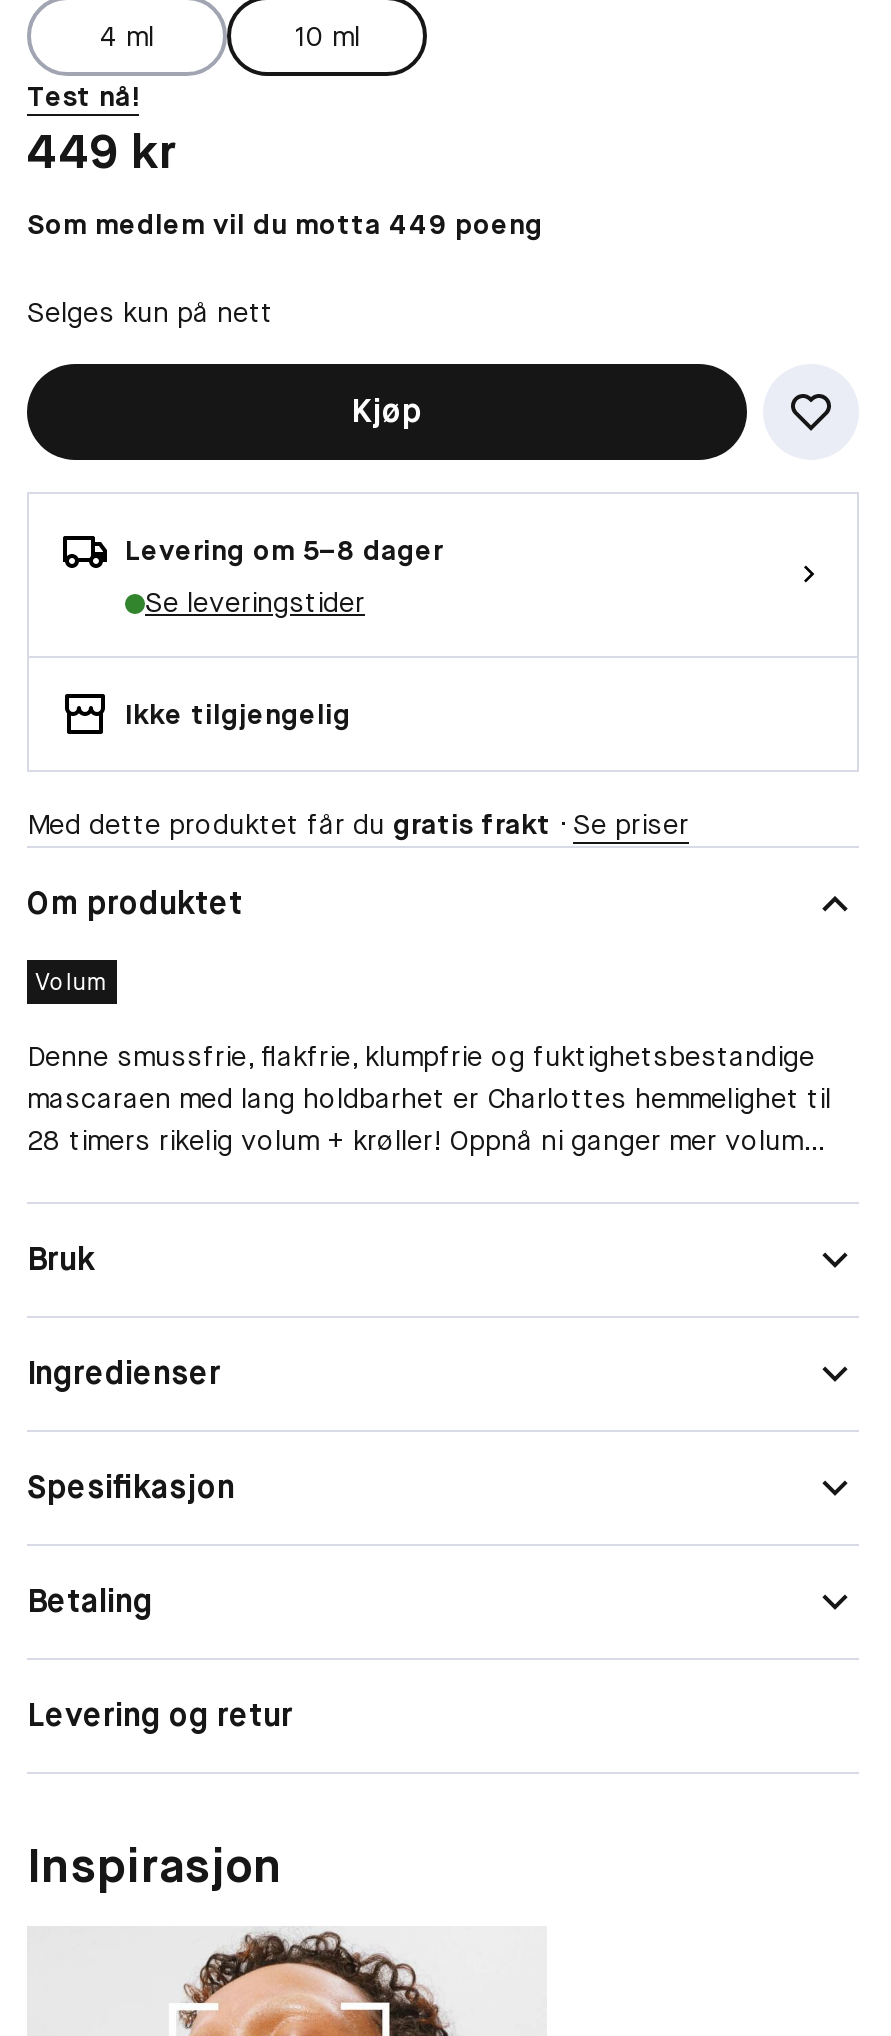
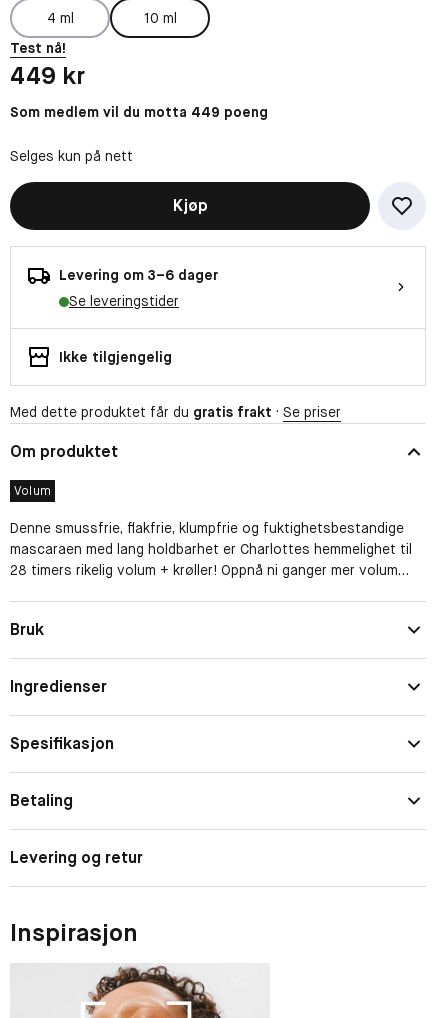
- Levering om 5–8 dager
+ Levering om 3–6 dager
